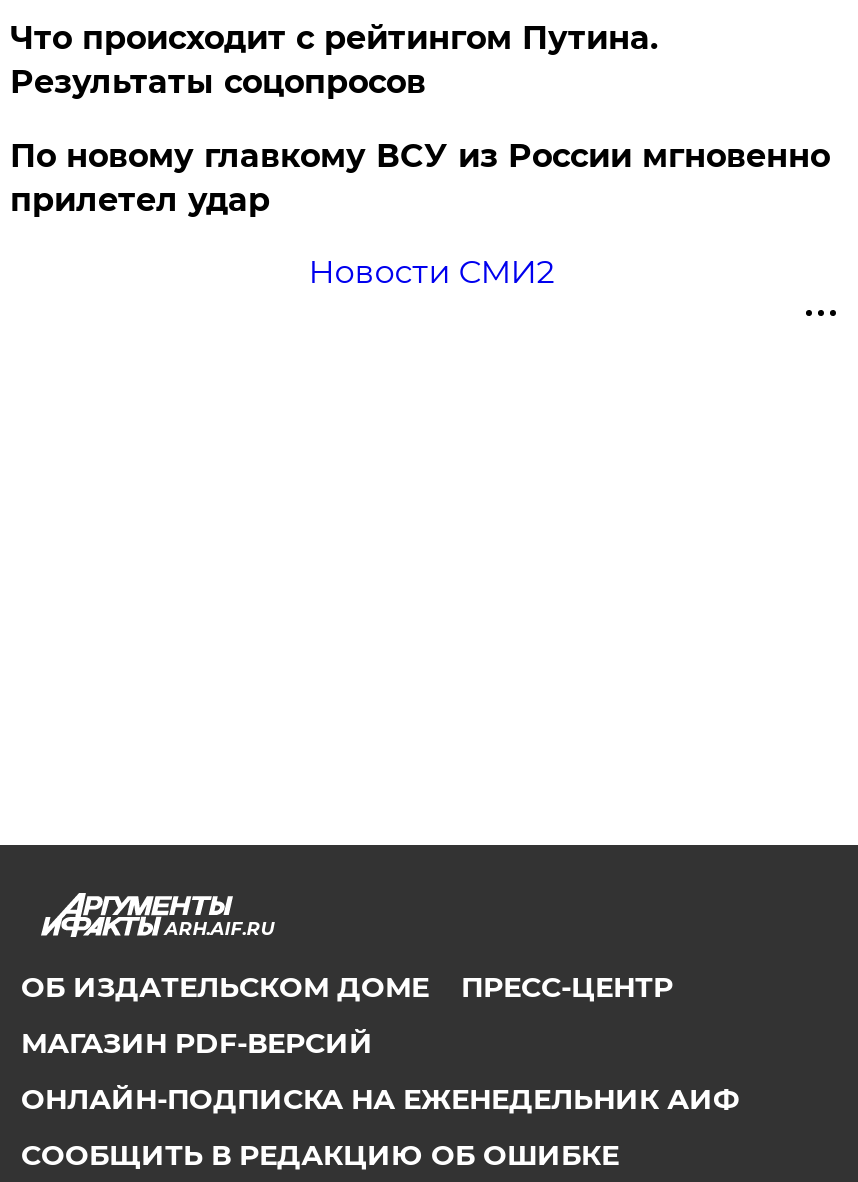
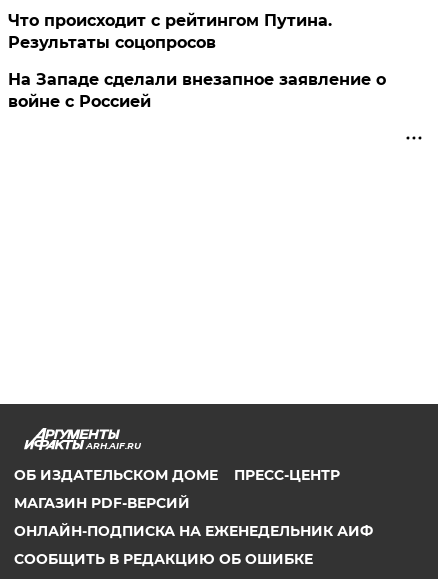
- По новому главкому ВСУ из России мгновенно
- прилетел удар
- Новости СМИ2
+ На Западе сделали внезапное заявление о
+ войне с Россией
